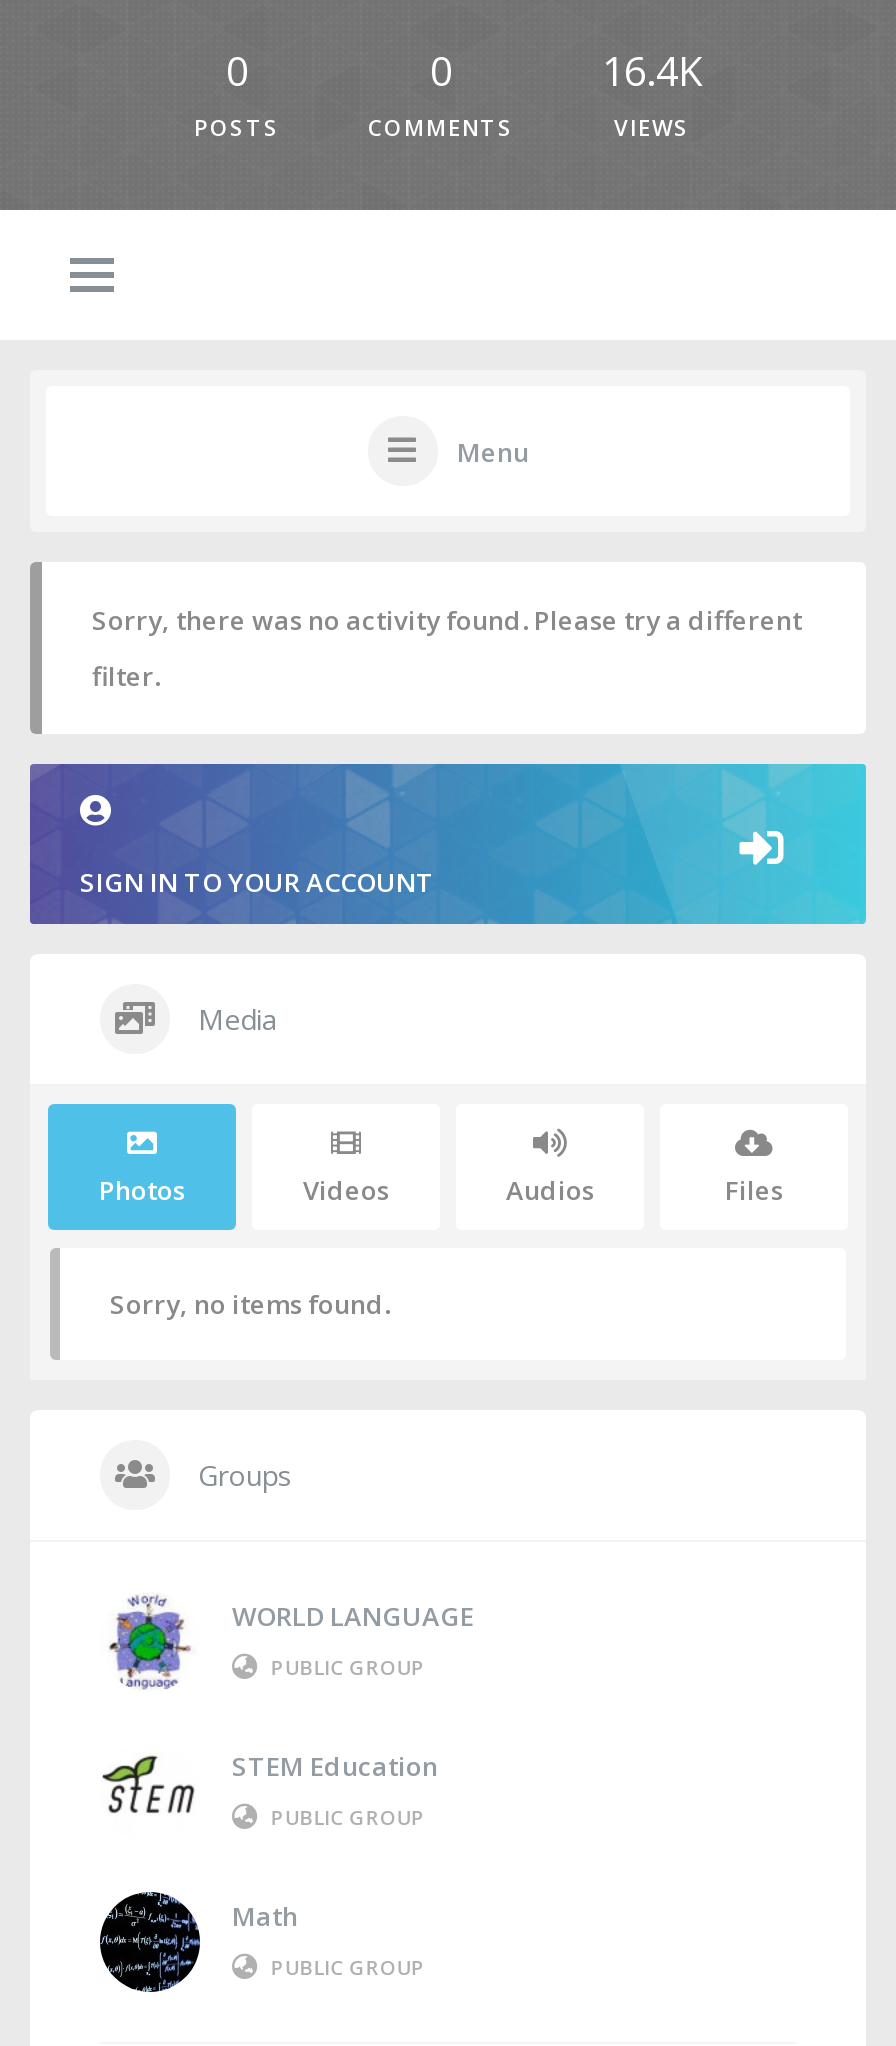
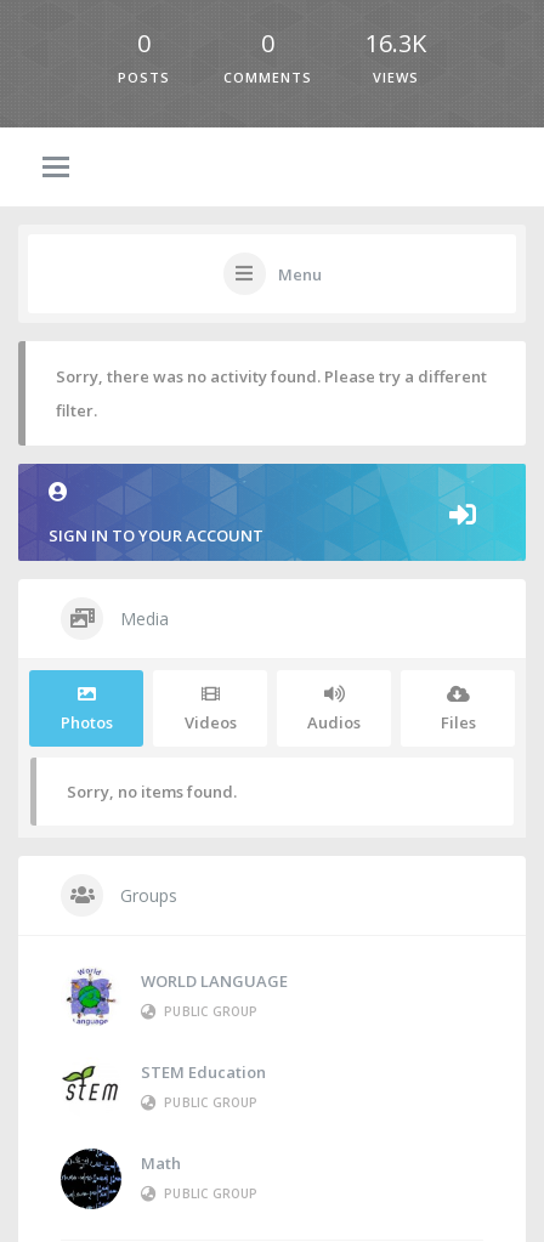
- 16.4K
+ 16.3K
